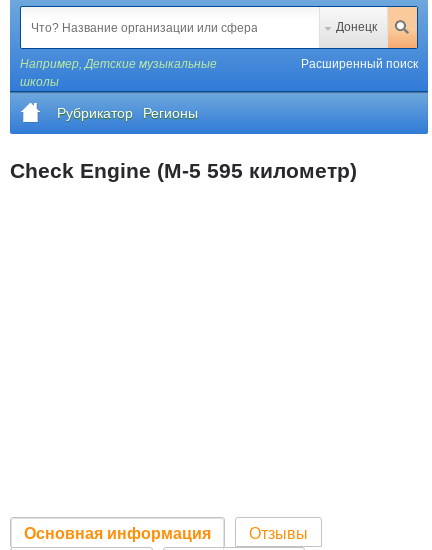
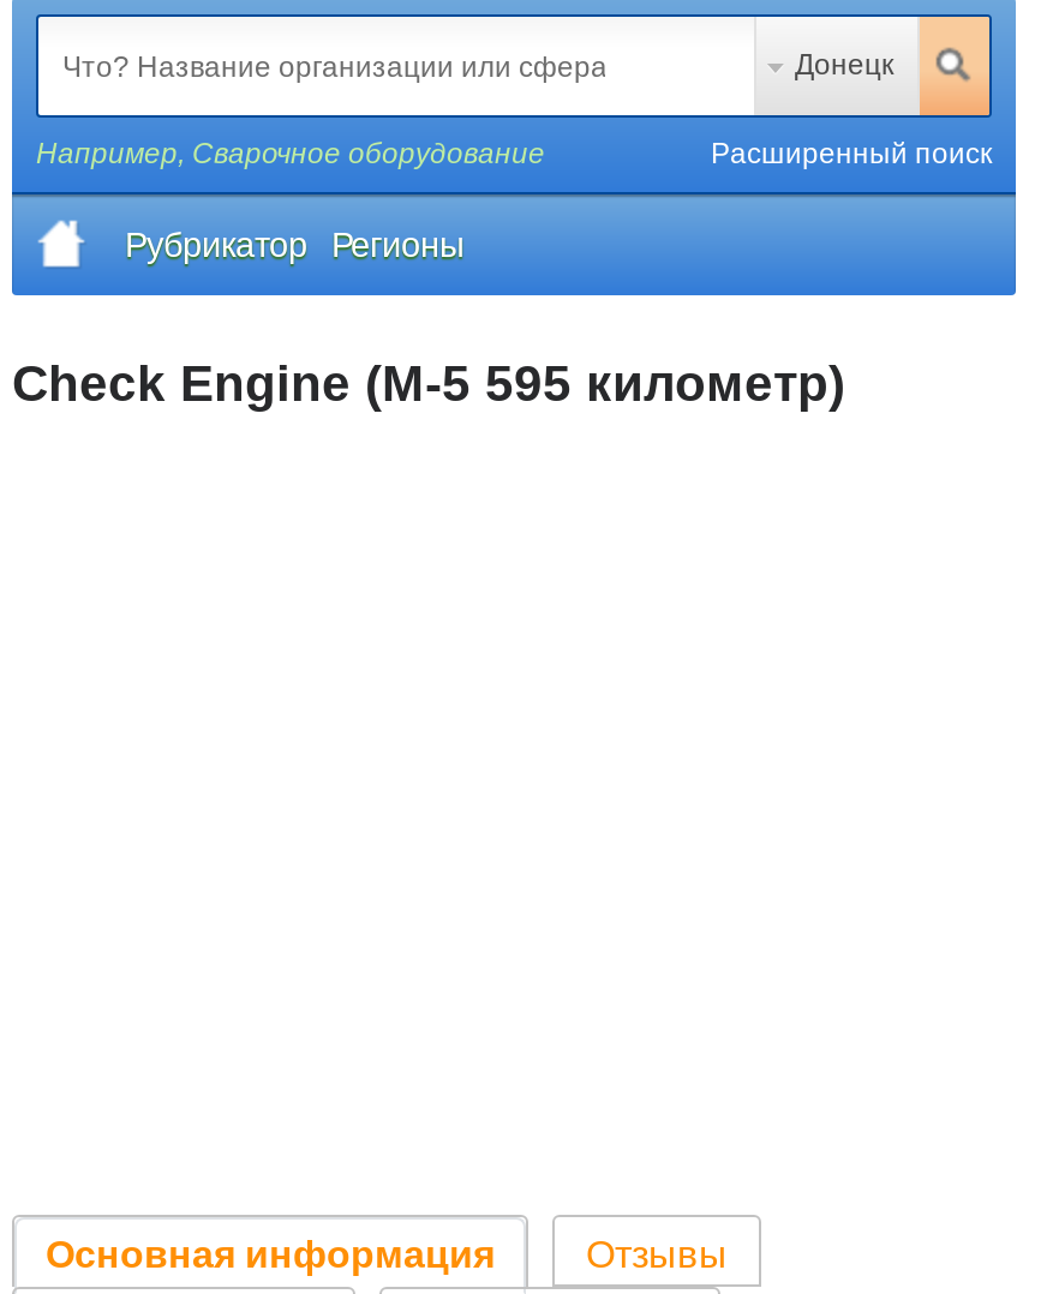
- Например, Детские музыкальные
- школы
+ Например, Сварочное оборудование
